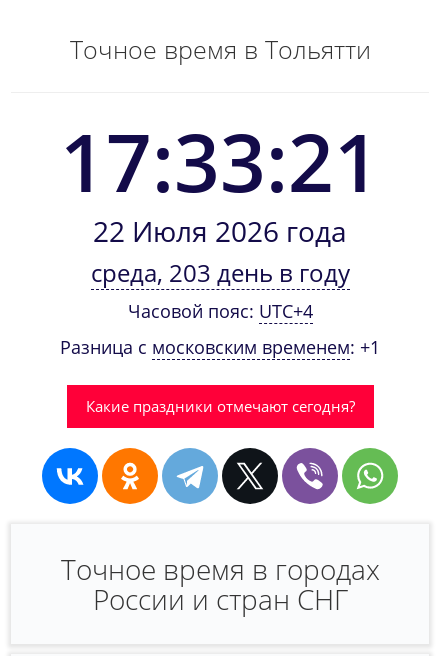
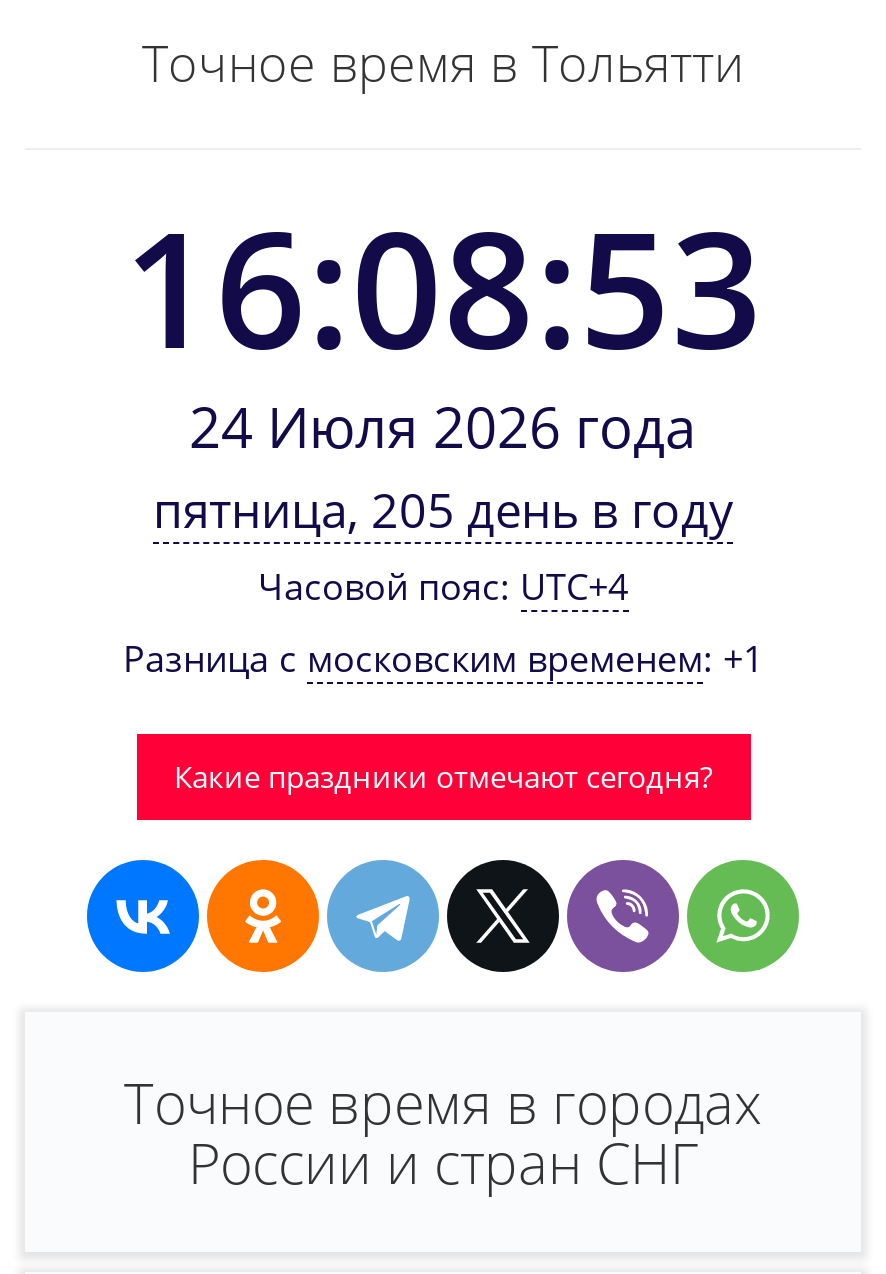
- 17:33:21
+ 16:08:53

- 22 Июля 2026 года
+ 24 Июля 2026 года

- среда, 203 день в году
+ пятница, 205 день в году
